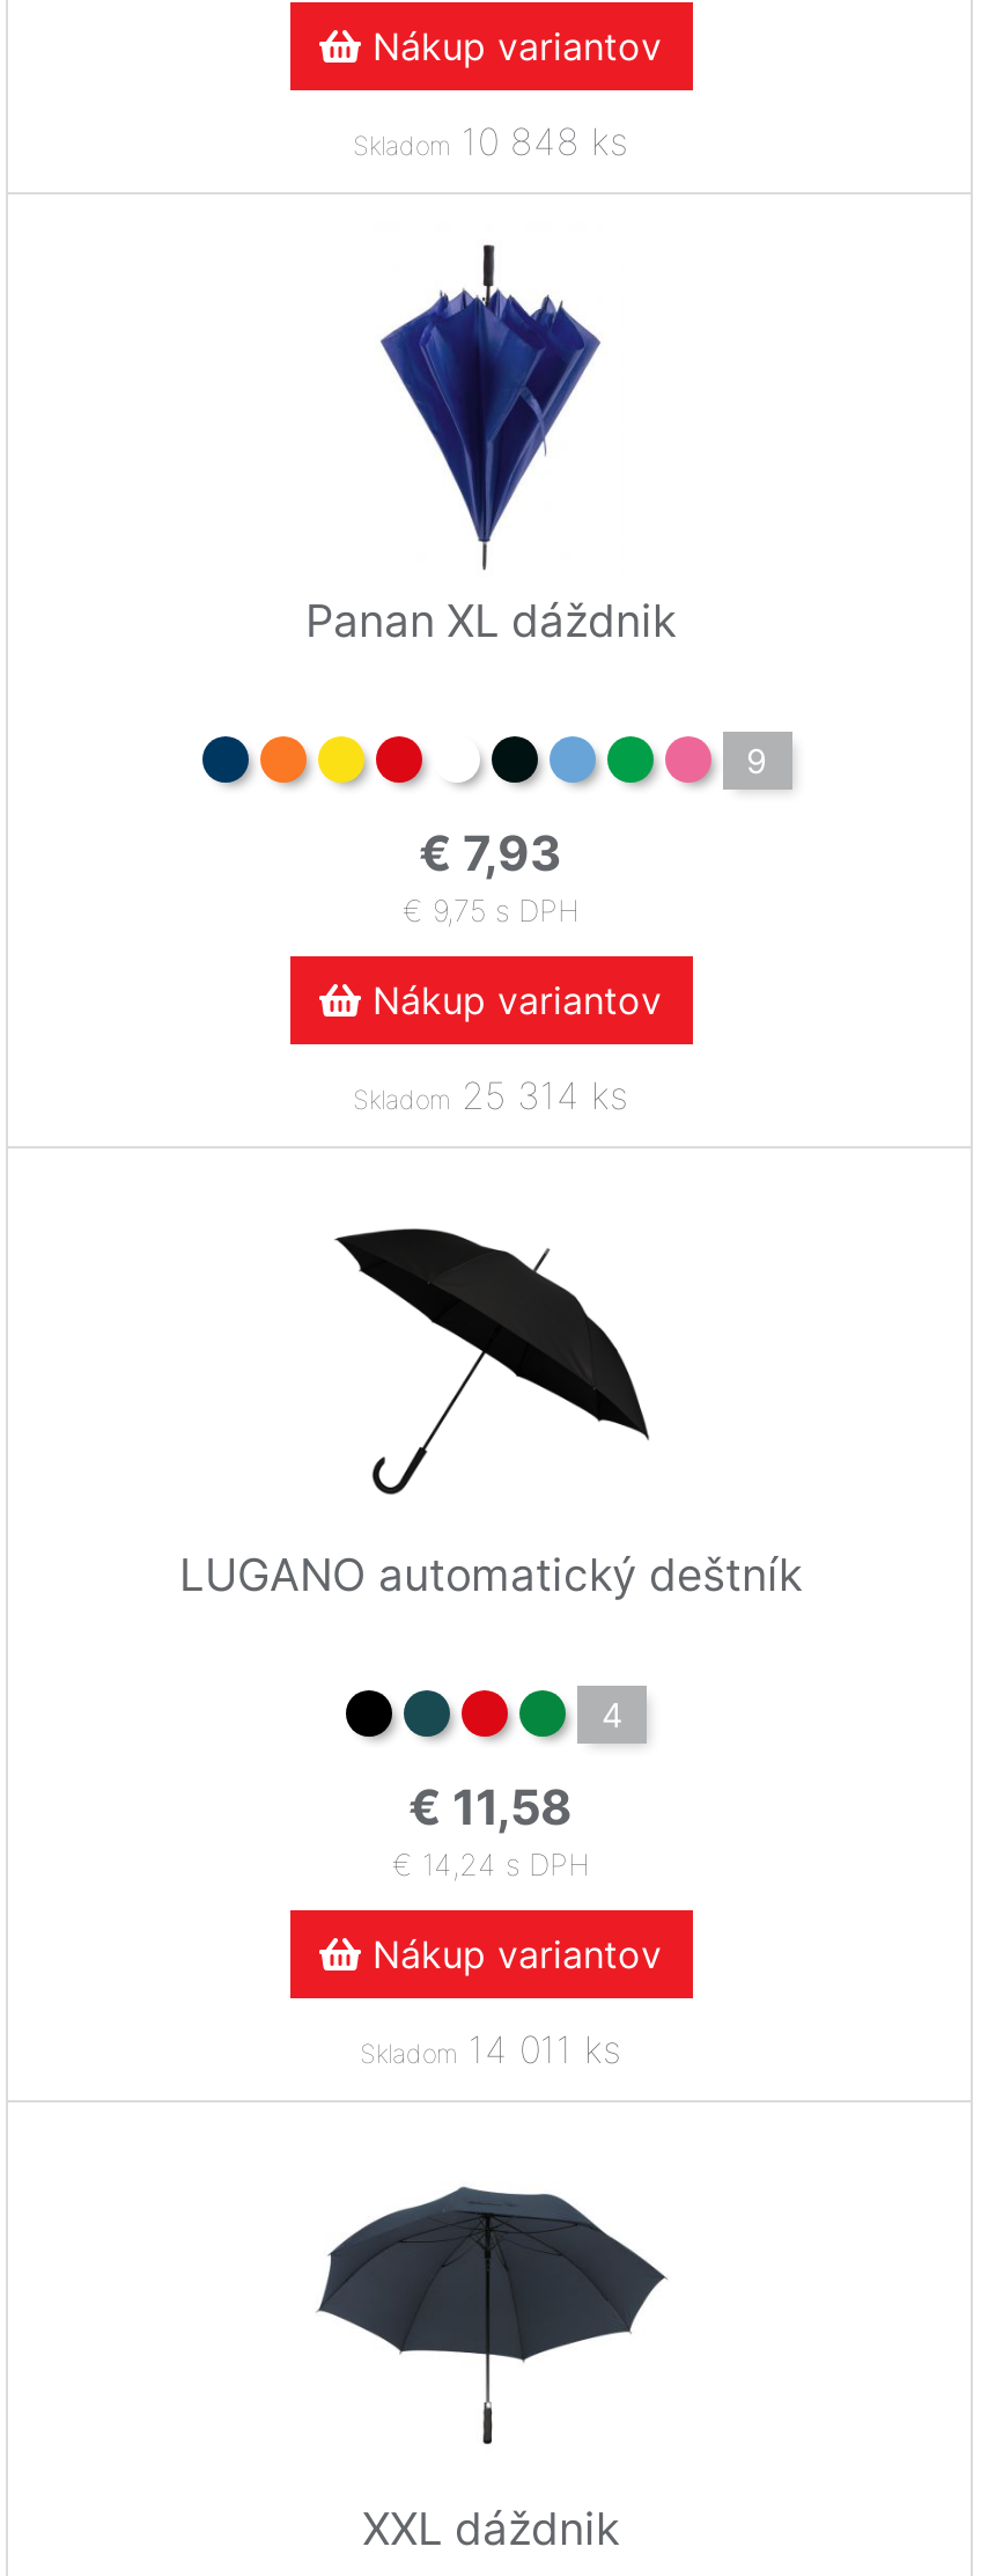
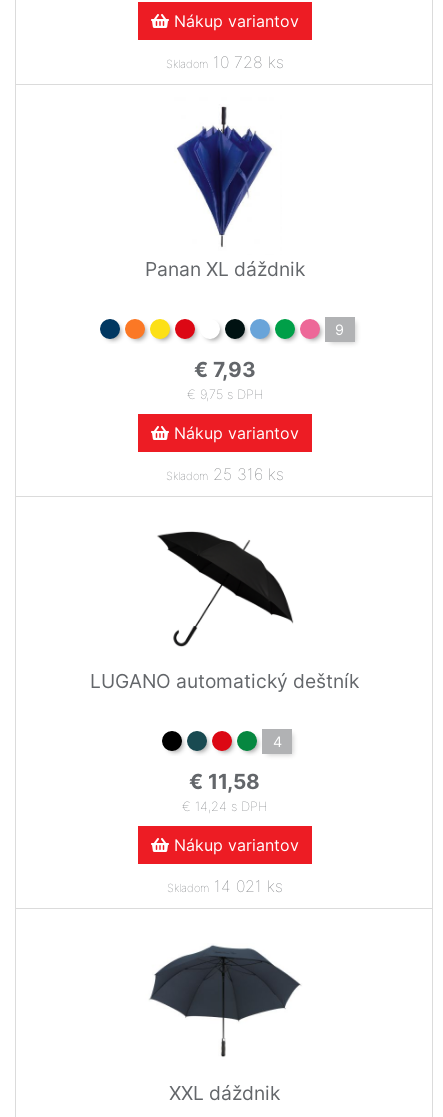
- Skladom 10 848 ks
+ Skladom 10 728 ks

- Skladom 25 314 ks
+ Skladom 25 316 ks

- Skladom 14 011 ks
+ Skladom 14 021 ks
